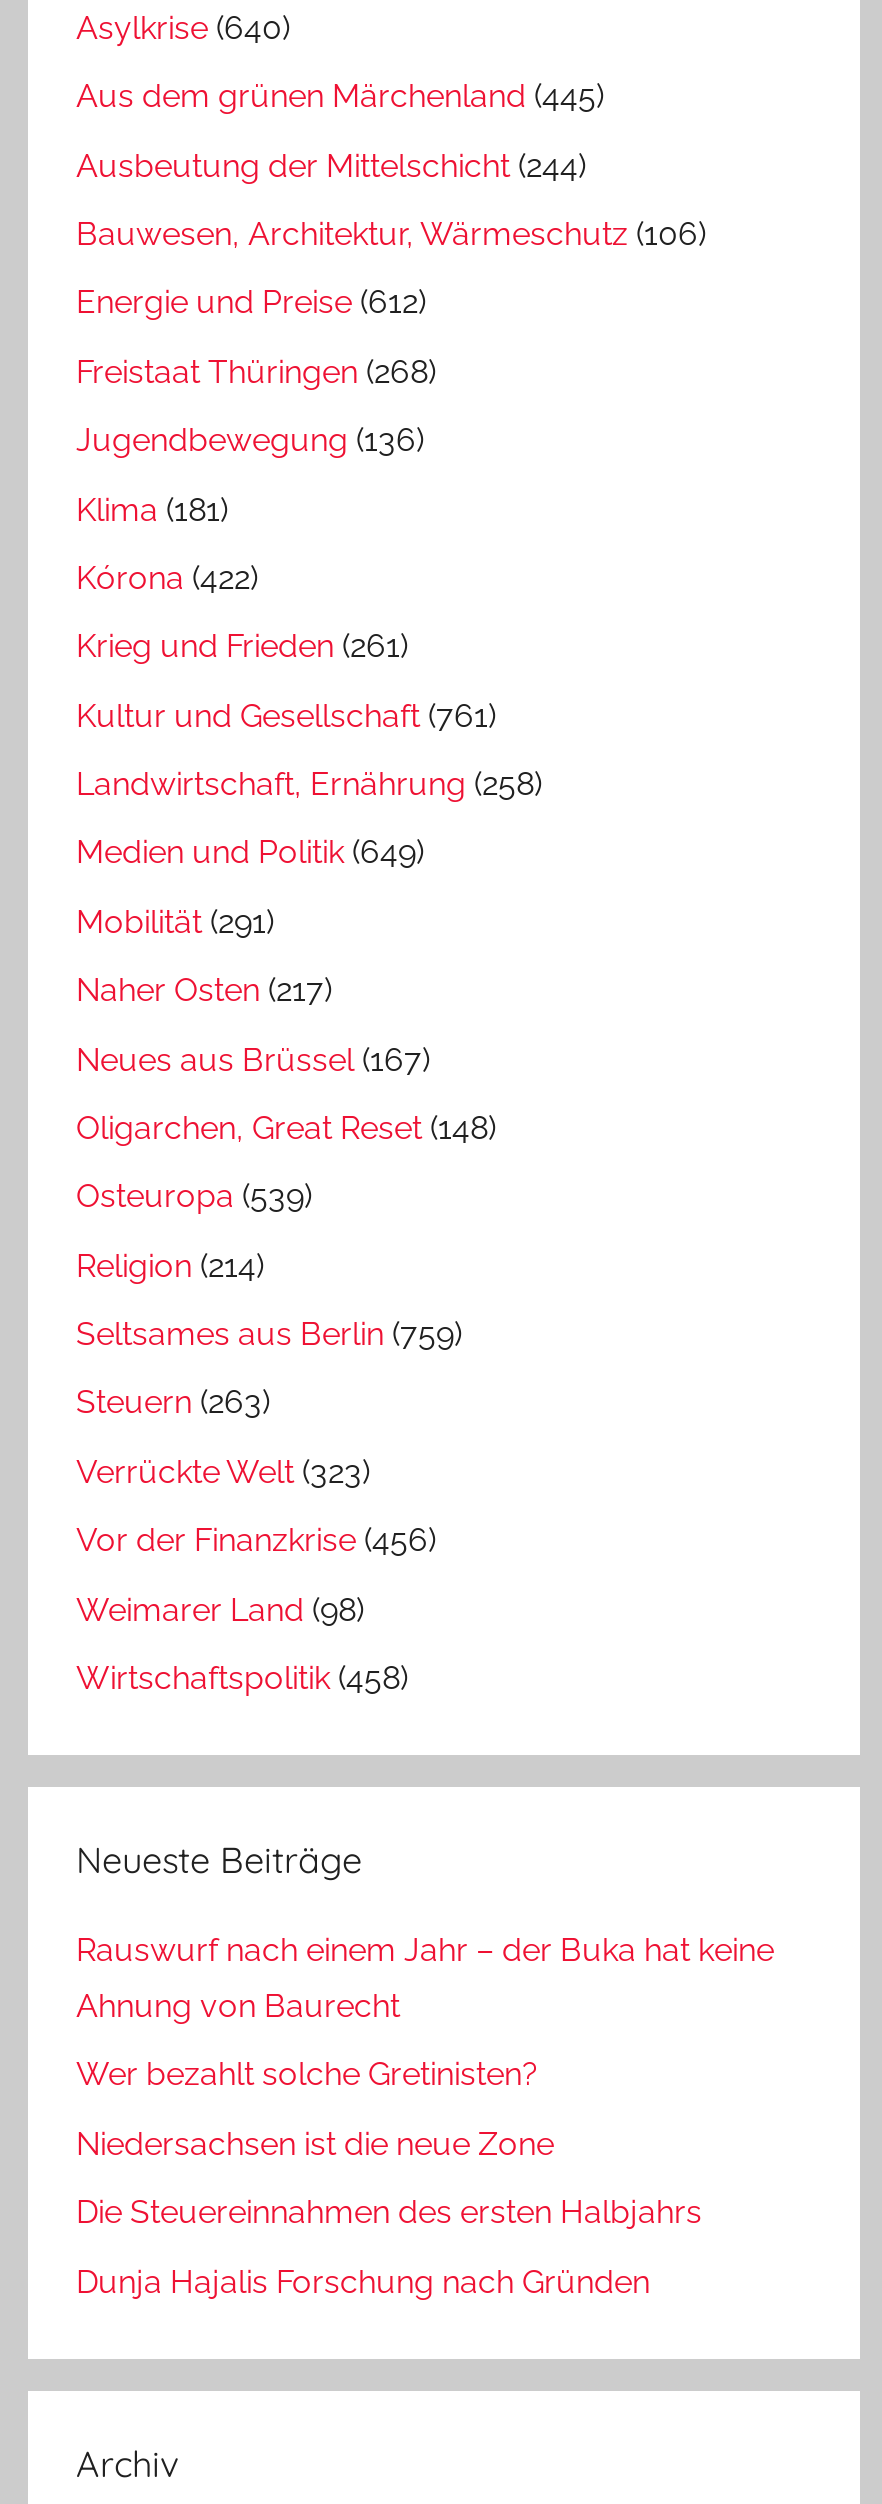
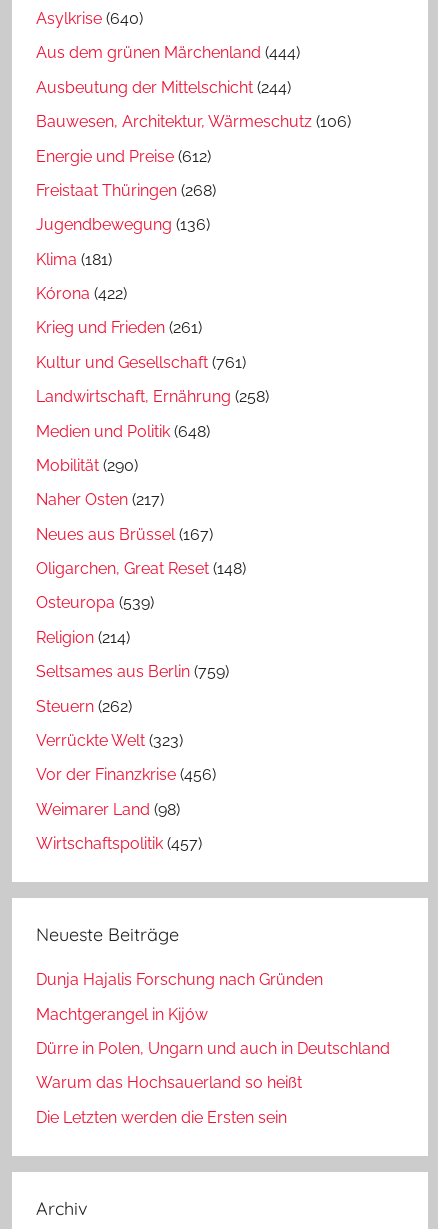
- Aus dem grünen Märchenland (445)
+ Aus dem grünen Märchenland (444)

- Medien und Politik (649)
+ Medien und Politik (648)

- Mobilität (291)
+ Mobilität (290)

- Steuern (263)
+ Steuern (262)

- Wirtschaftspolitik (458)
+ Wirtschaftspolitik (457)

- Rauswurf nach einem Jahr – der Buka hat keine
- Ahnung von Baurecht
- Wer bezahlt solche Gretinisten?
- Niedersachsen ist die neue Zone
- Die Steuereinnahmen des ersten Halbjahrs

moved up: Dunja Hajalis Forschung nach Gründen

+ Machtgerangel in Kijów
+ Dürre in Polen, Ungarn und auch in Deutschland
+ Warum das Hochsauerland so heißt
+ Die Letzten werden die Ersten sein
